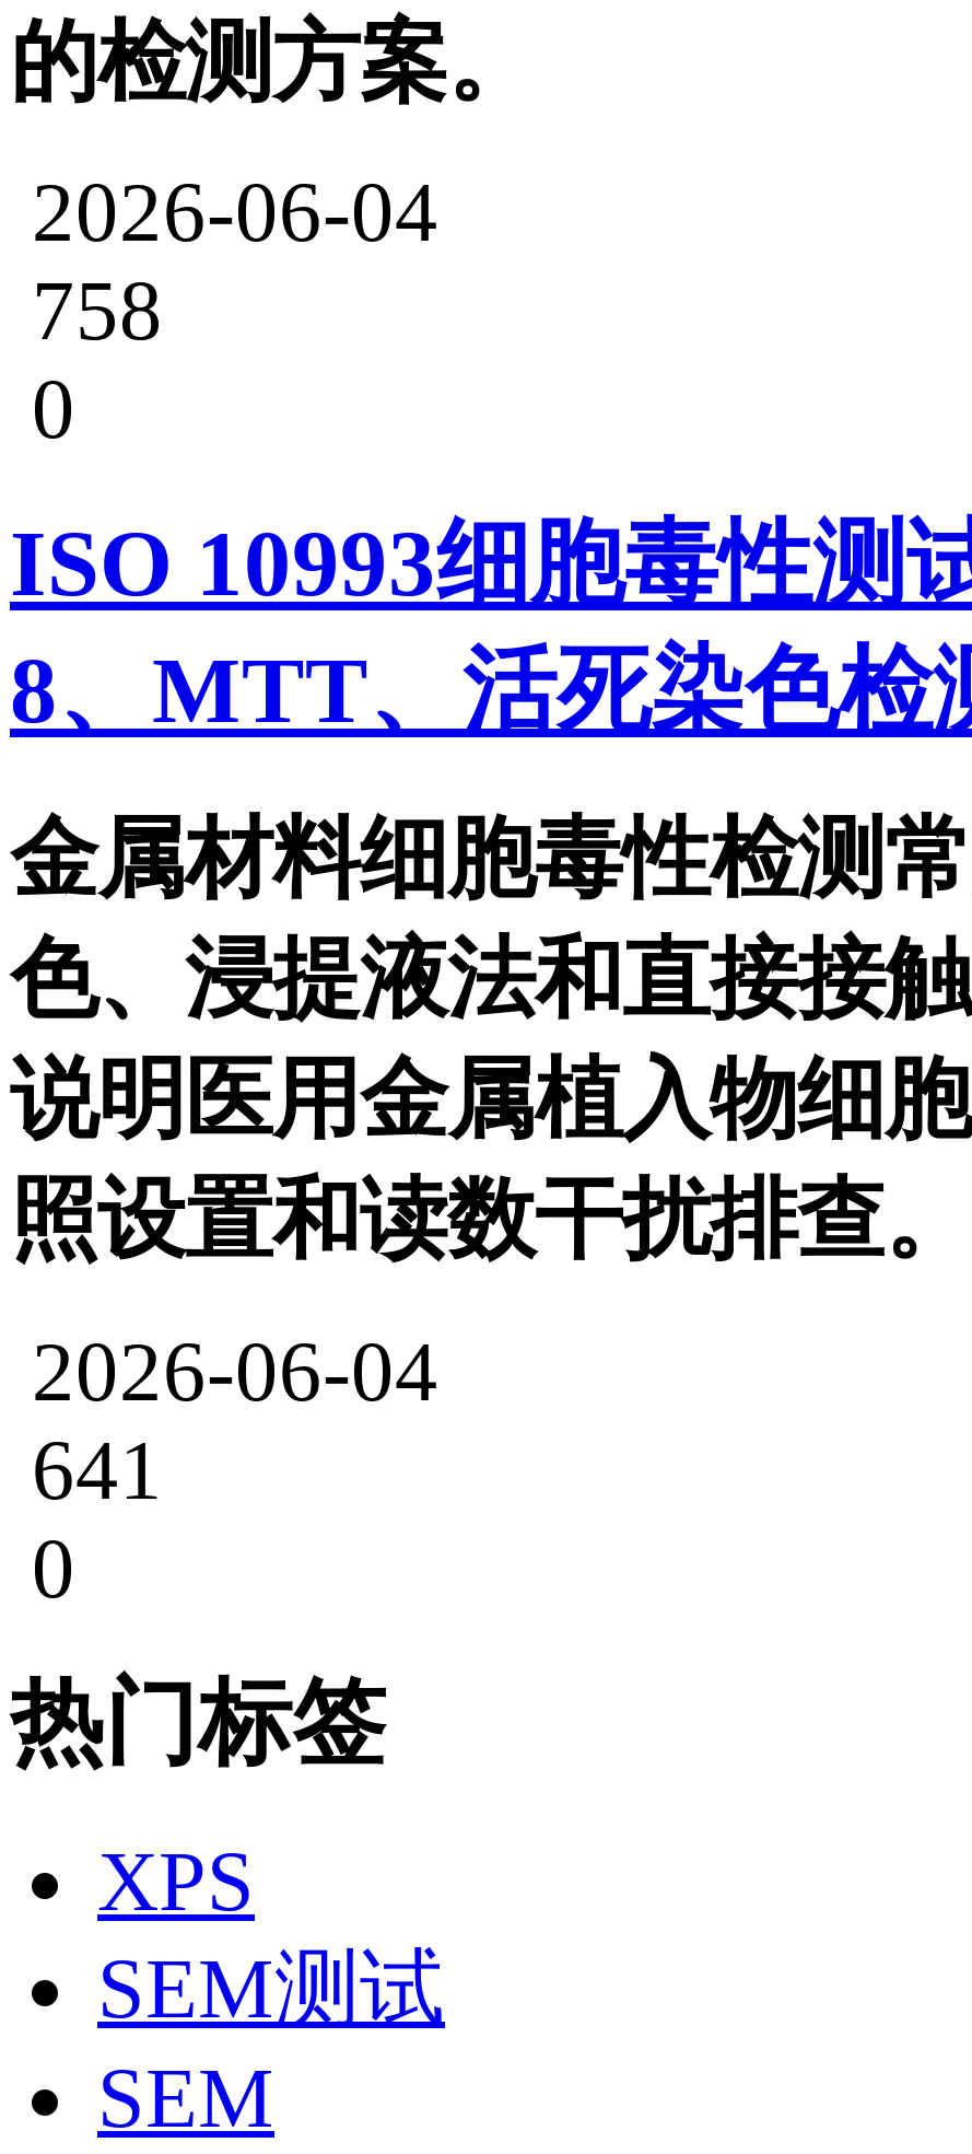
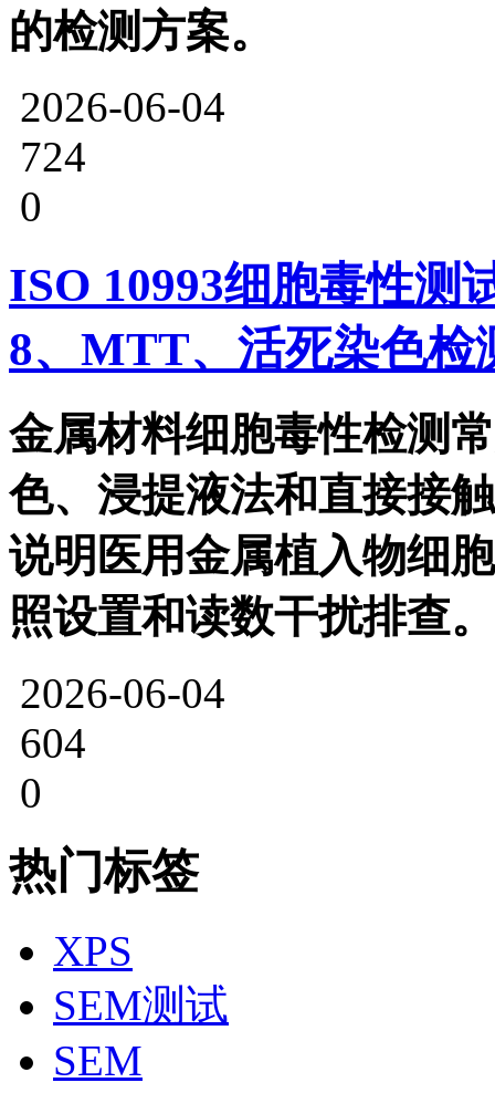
- 758
+ 724

- 641
+ 604
